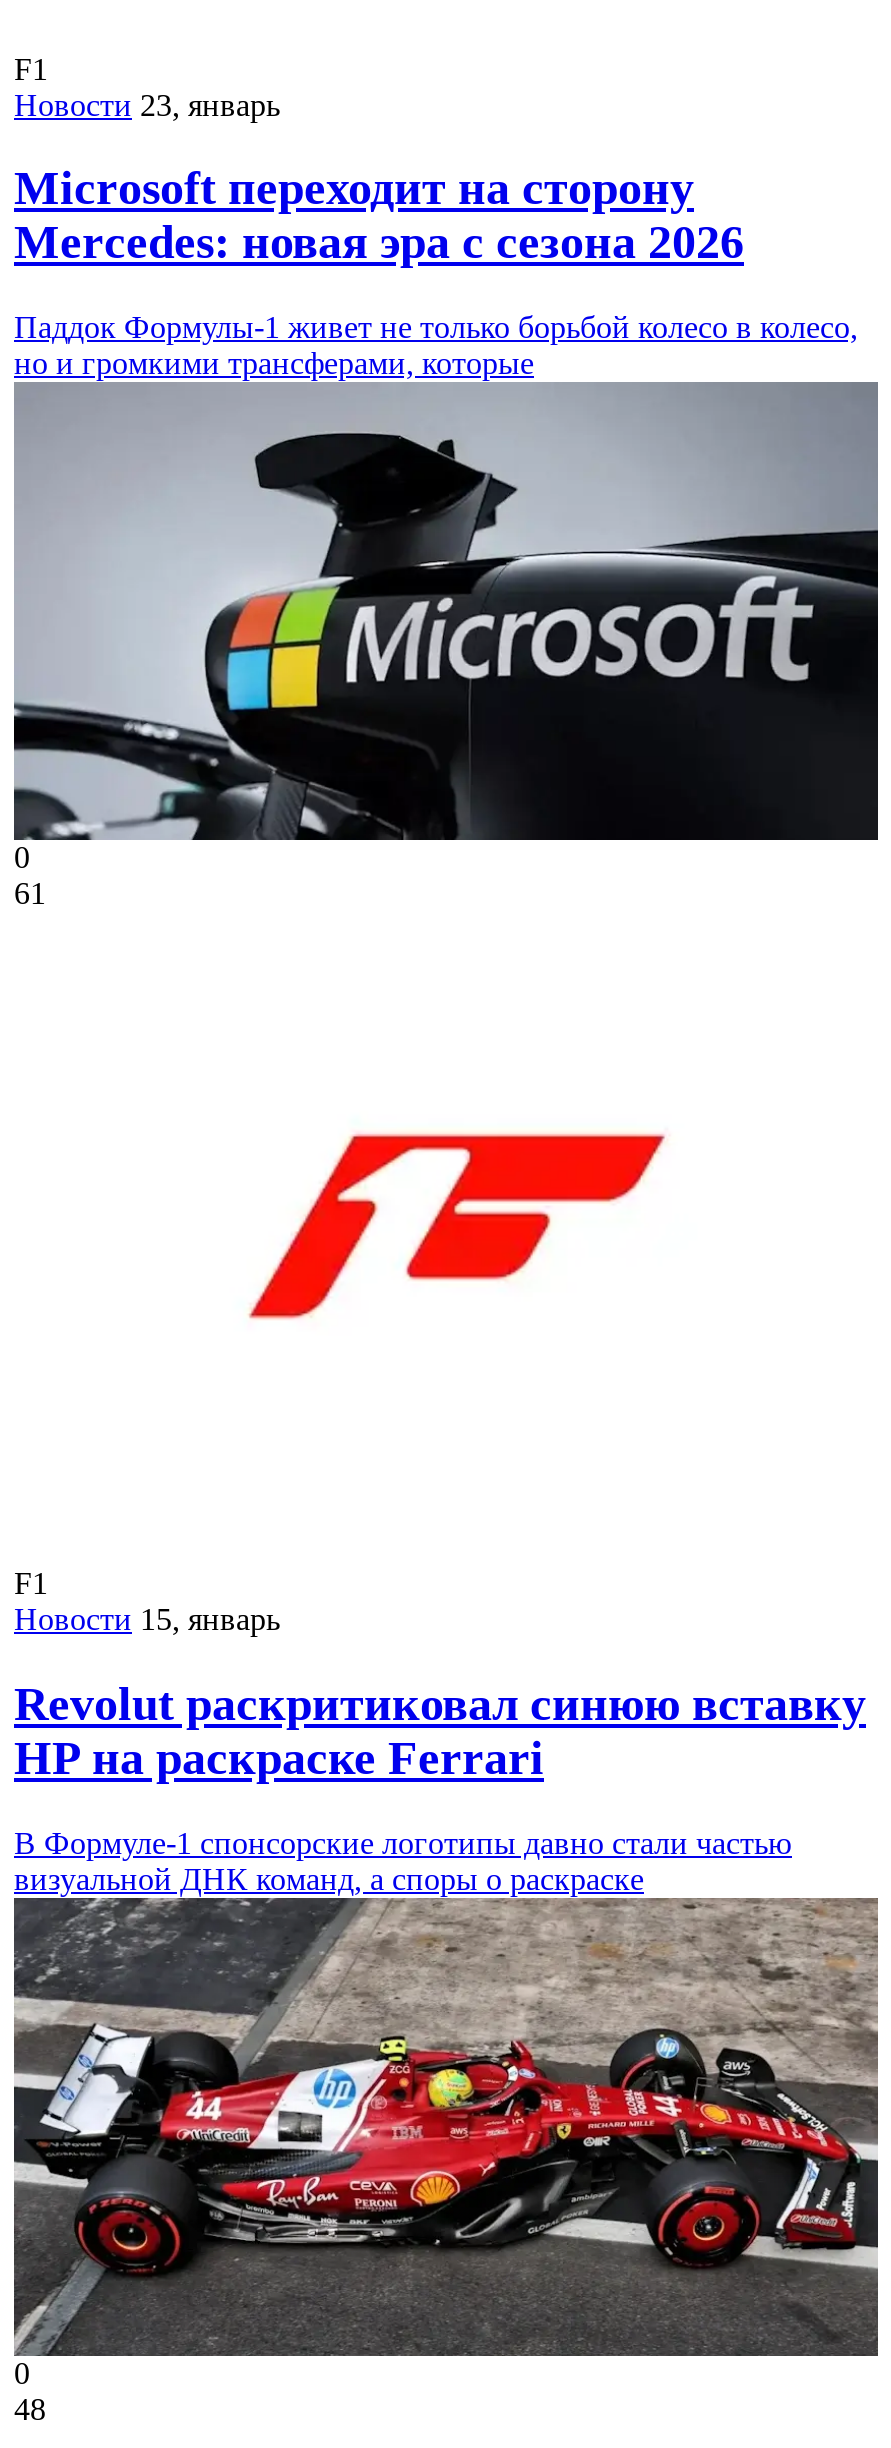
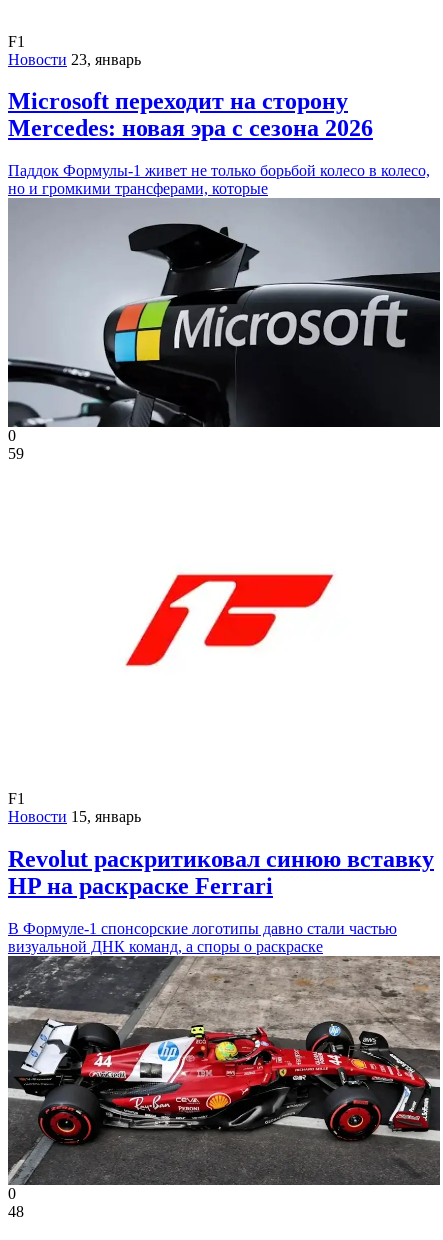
- 61
+ 59
